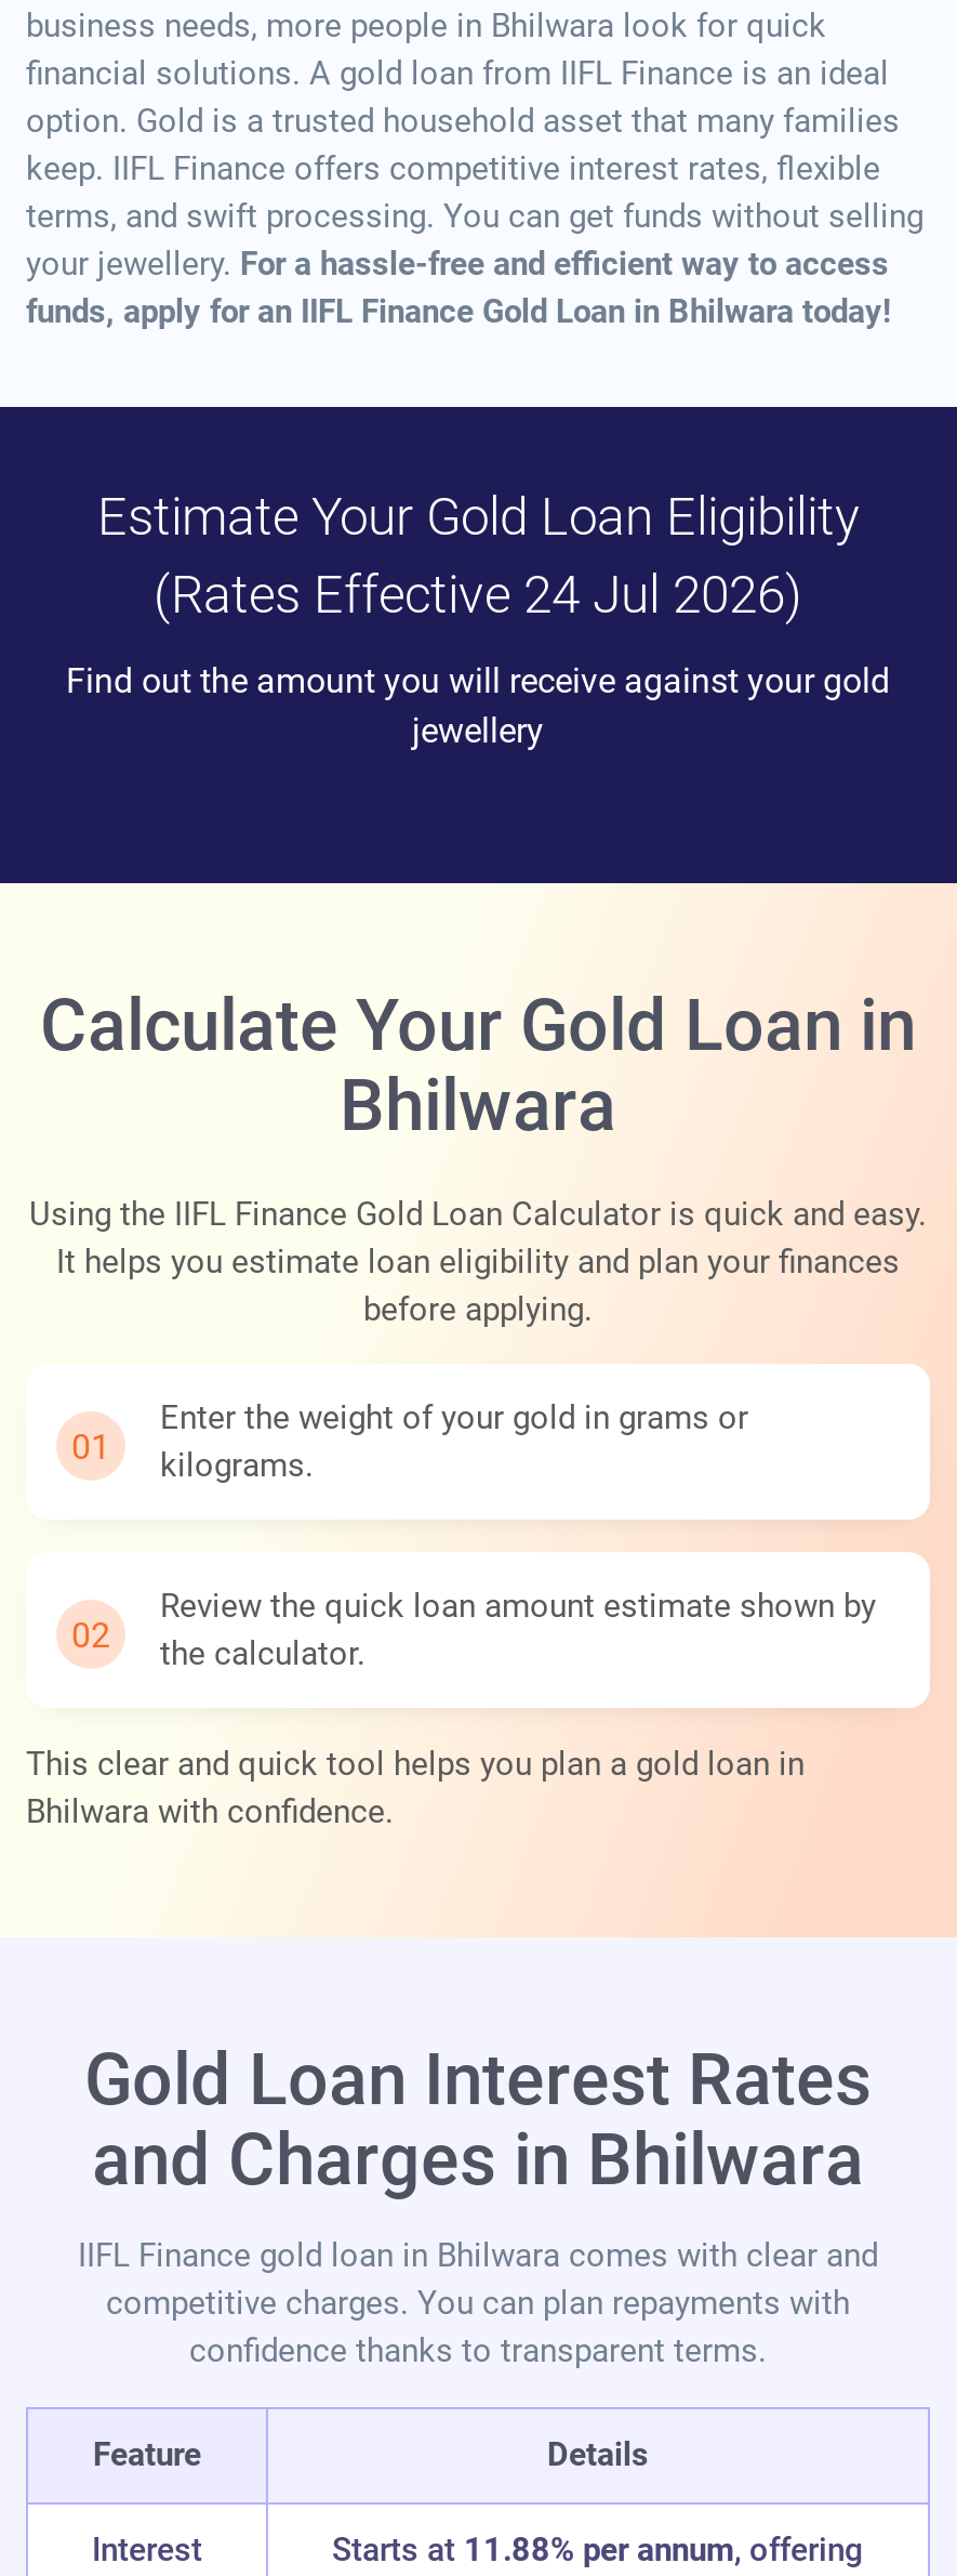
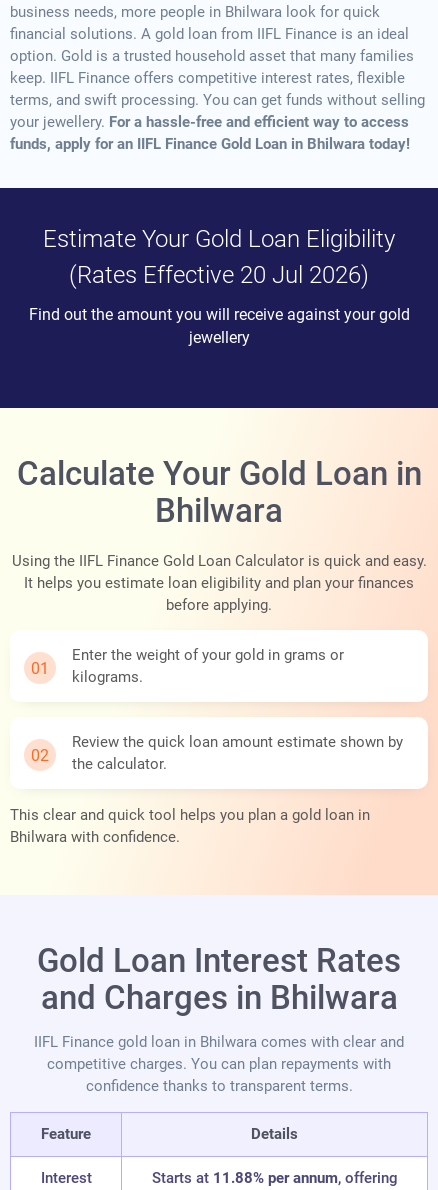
- (Rates Effective 24 Jul 2026)
+ (Rates Effective 20 Jul 2026)
